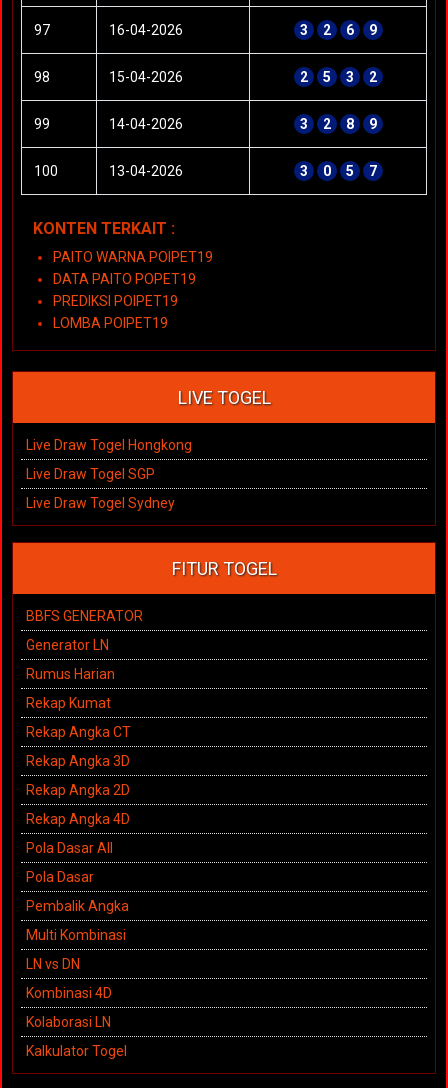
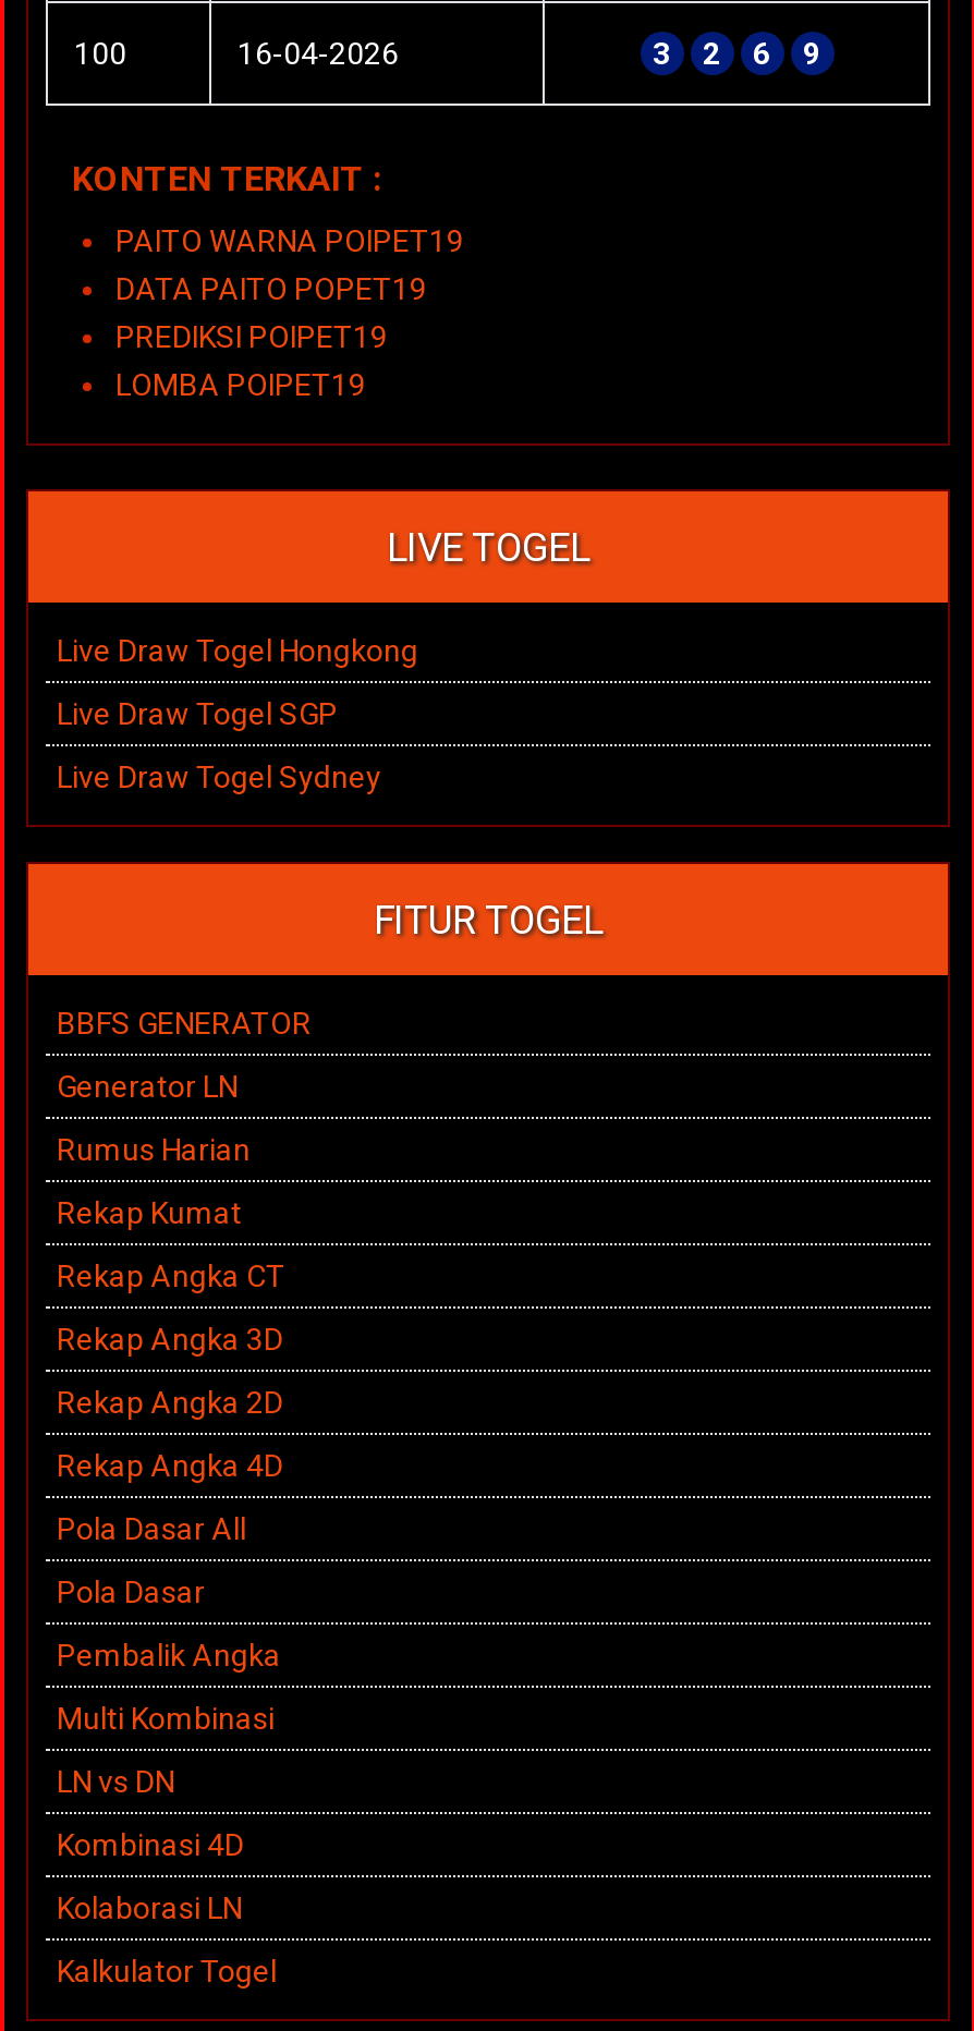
- 97
+ 100

- 98
- 15-04-2026
- 2
- 5
- 3
- 2
- 99
- 14-04-2026
- 3
- 2
- 8
- 9
- 100
- 13-04-2026
- 3
- 0
- 5
- 7
